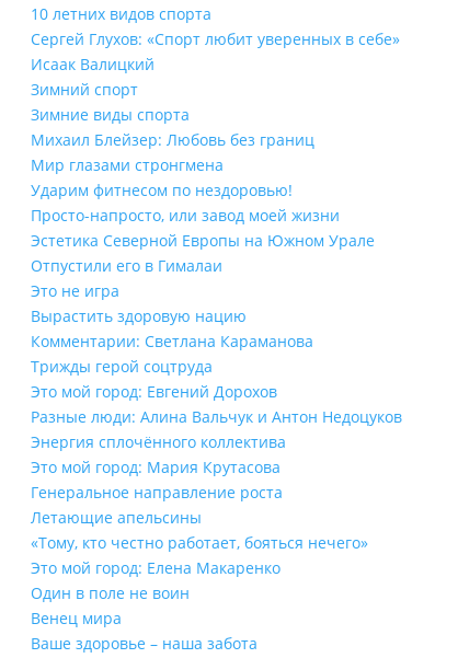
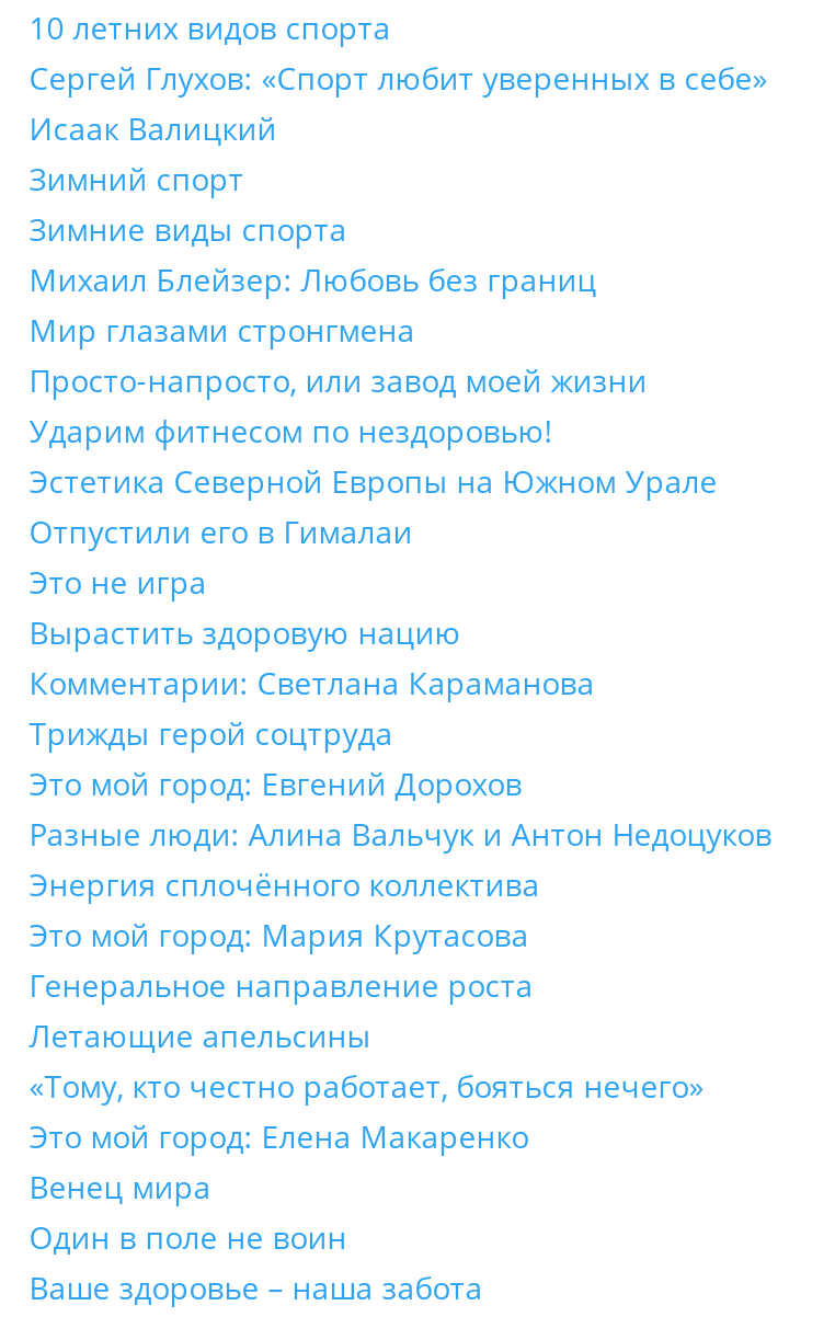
moved down: Ударим фитнесом по нездоровью!

moved up: Просто-напросто, или завод моей жизни

moved down: Один в поле не воин

moved up: Венец мира
